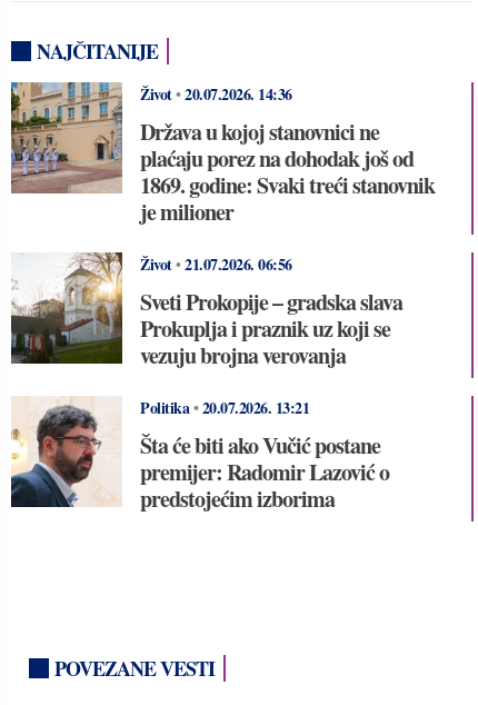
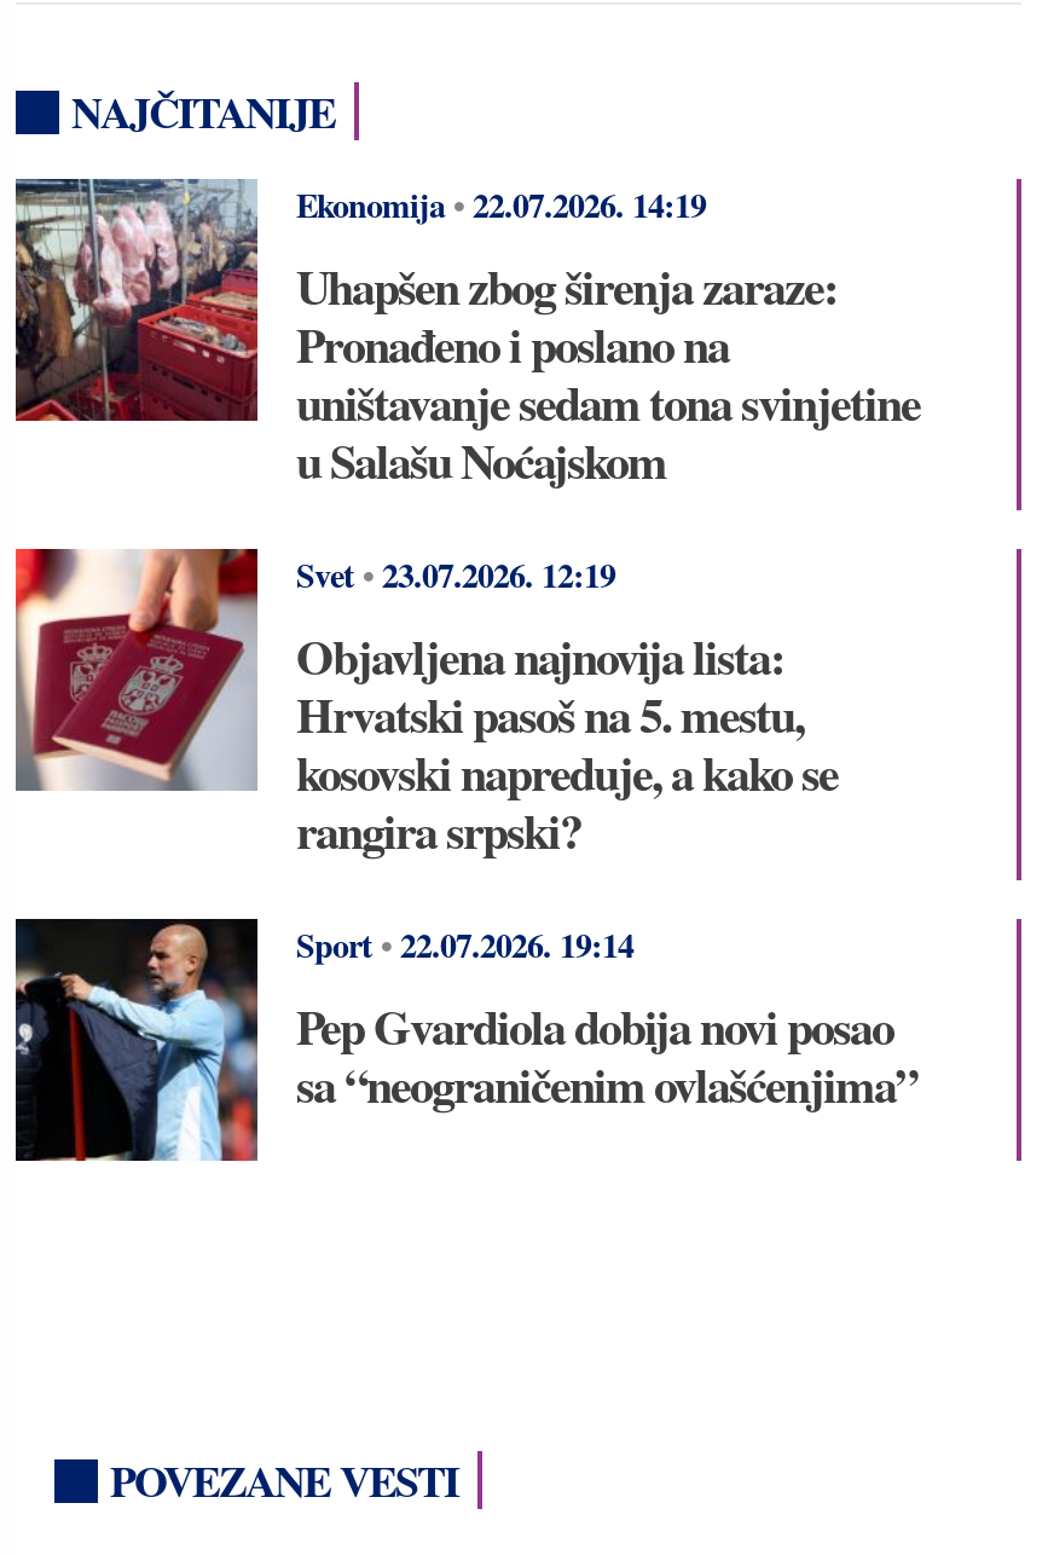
- [image]
- Život •20.07.2026. 14:36
- Država u kojoj stanovnici ne
- plaćaju porez na dohodak još od
- 1869. godine: Svaki treći stanovnik
- je milioner
+ [image]
+ Ekonomija •22.07.2026. 14:19
+ Uhapšen zbog širenja zaraze:
+ Pronađeno i poslano na
+ uništavanje sedam tona svinjetine
+ u Salašu Noćajskom

- [image]
- Život • 21.07.2026. 06:56
- Sveti Prokopije – gradska slava
- Prokuplja i praznik uz koji se
- vezuju brojna verovanja
+ [image]
+ Svet •23.07.2026. 12:19
+ Objavljena najnovija lista:
+ Hrvatski pasoš na 5. mestu,
+ kosovski napreduje, a kako se
+ rangira srpski?

- [image]
- Politika • 20.07.2026. 13:21
- Šta će biti ako Vučić postane
- premijer: Radomir Lazović o
- predstojećim izborima
+ [image]
+ Sport •22.07.2026. 19:14
+ Pep Gvardiola dobija novi posao
+ sa “neograničenim ovlašćenjima”
